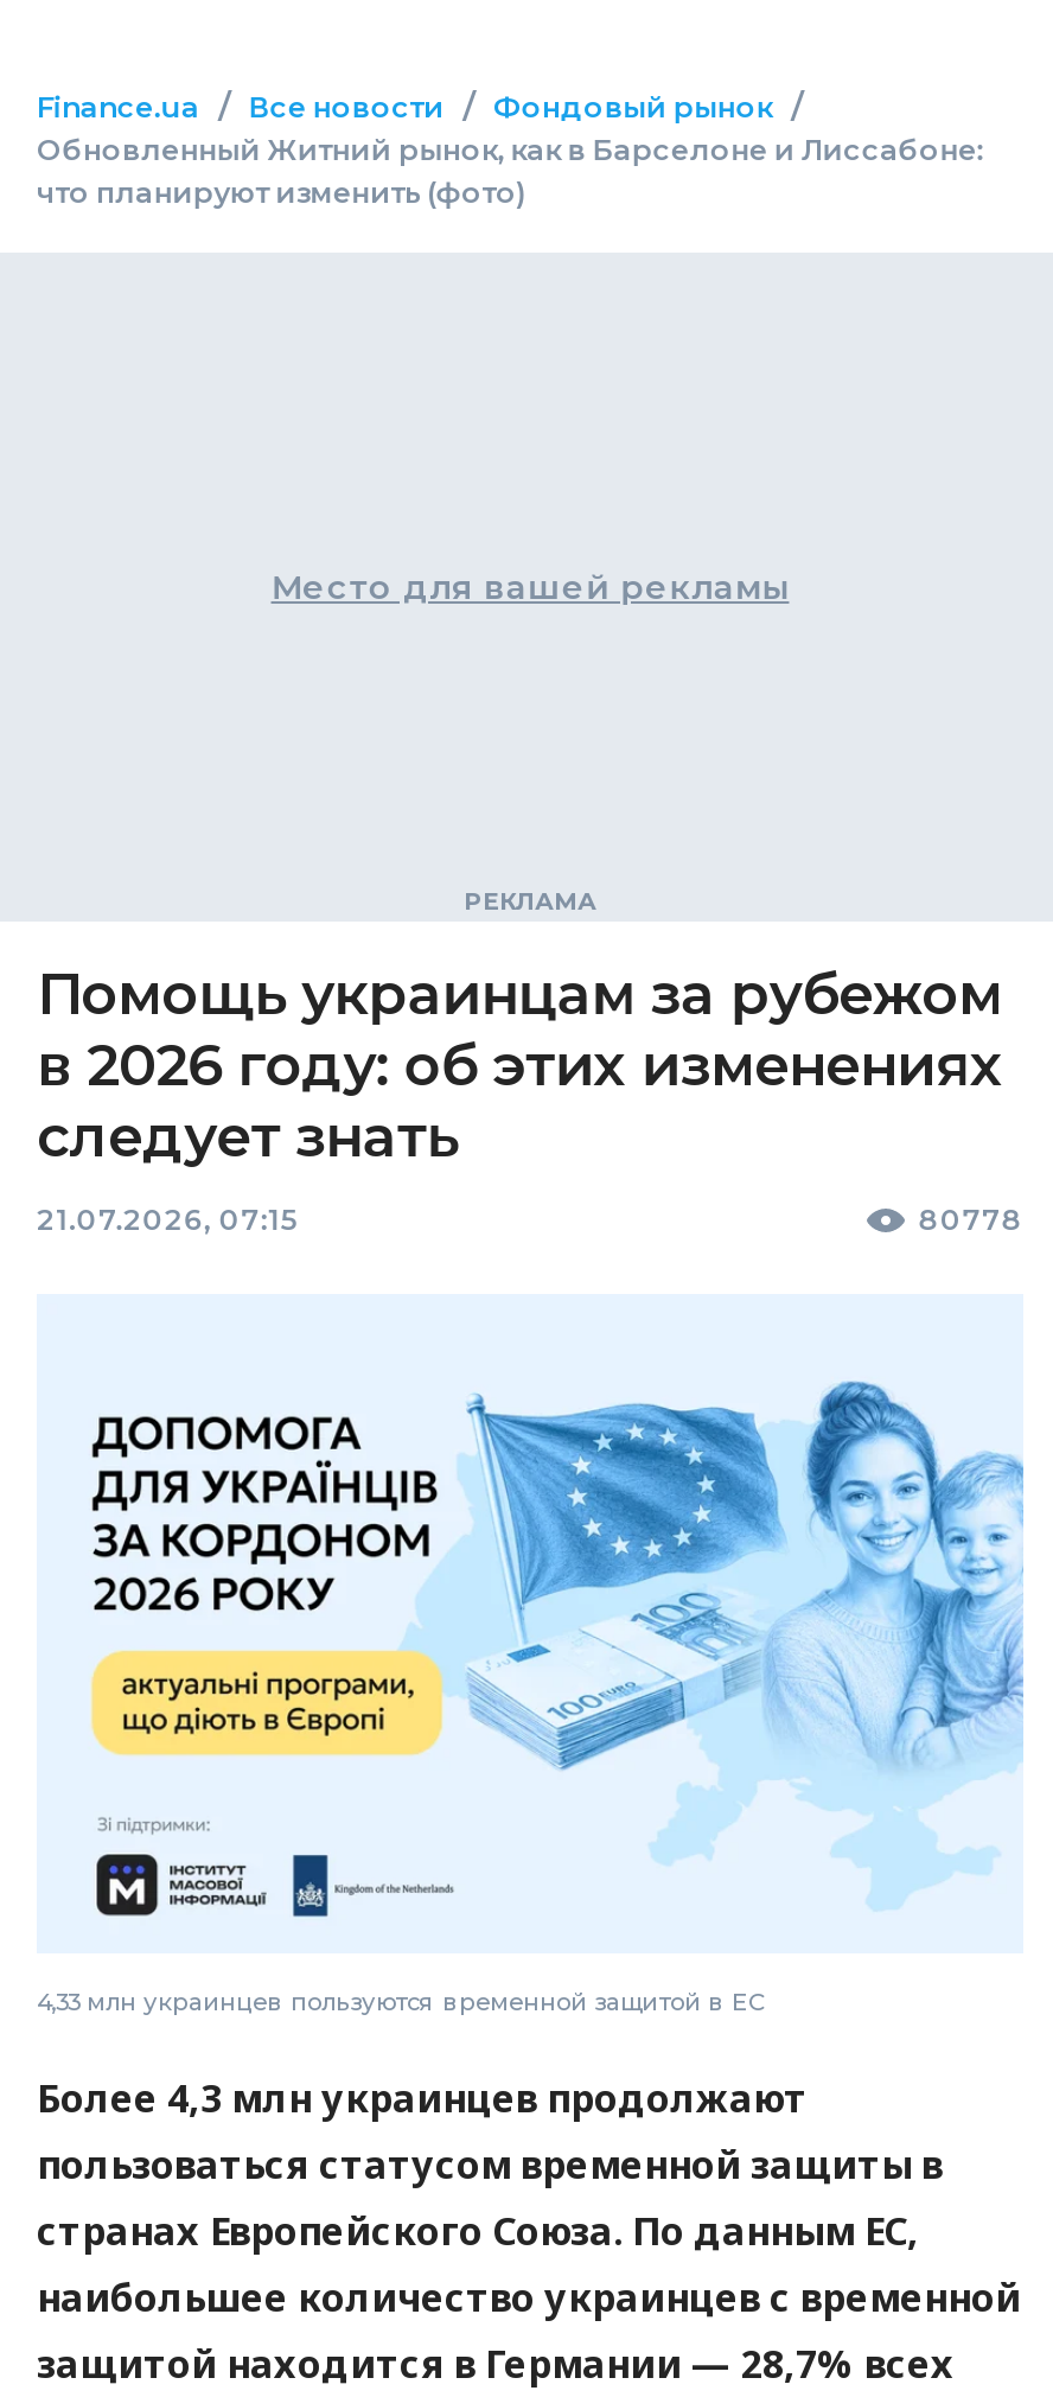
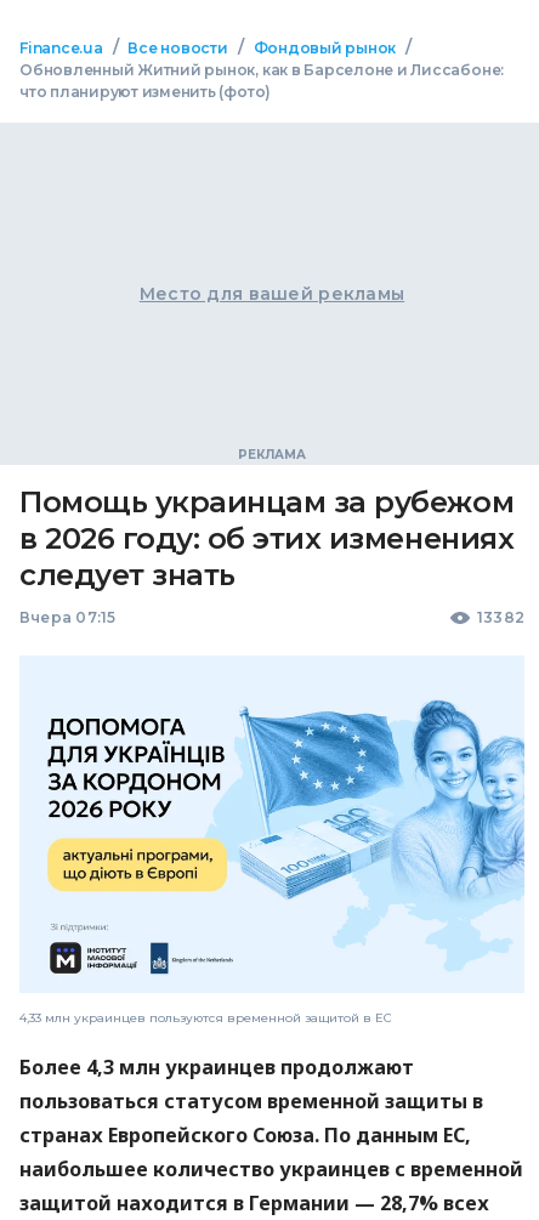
- 21.07.2026, 07:15
- 80778
+ Вчера 07:15
+ 13382
